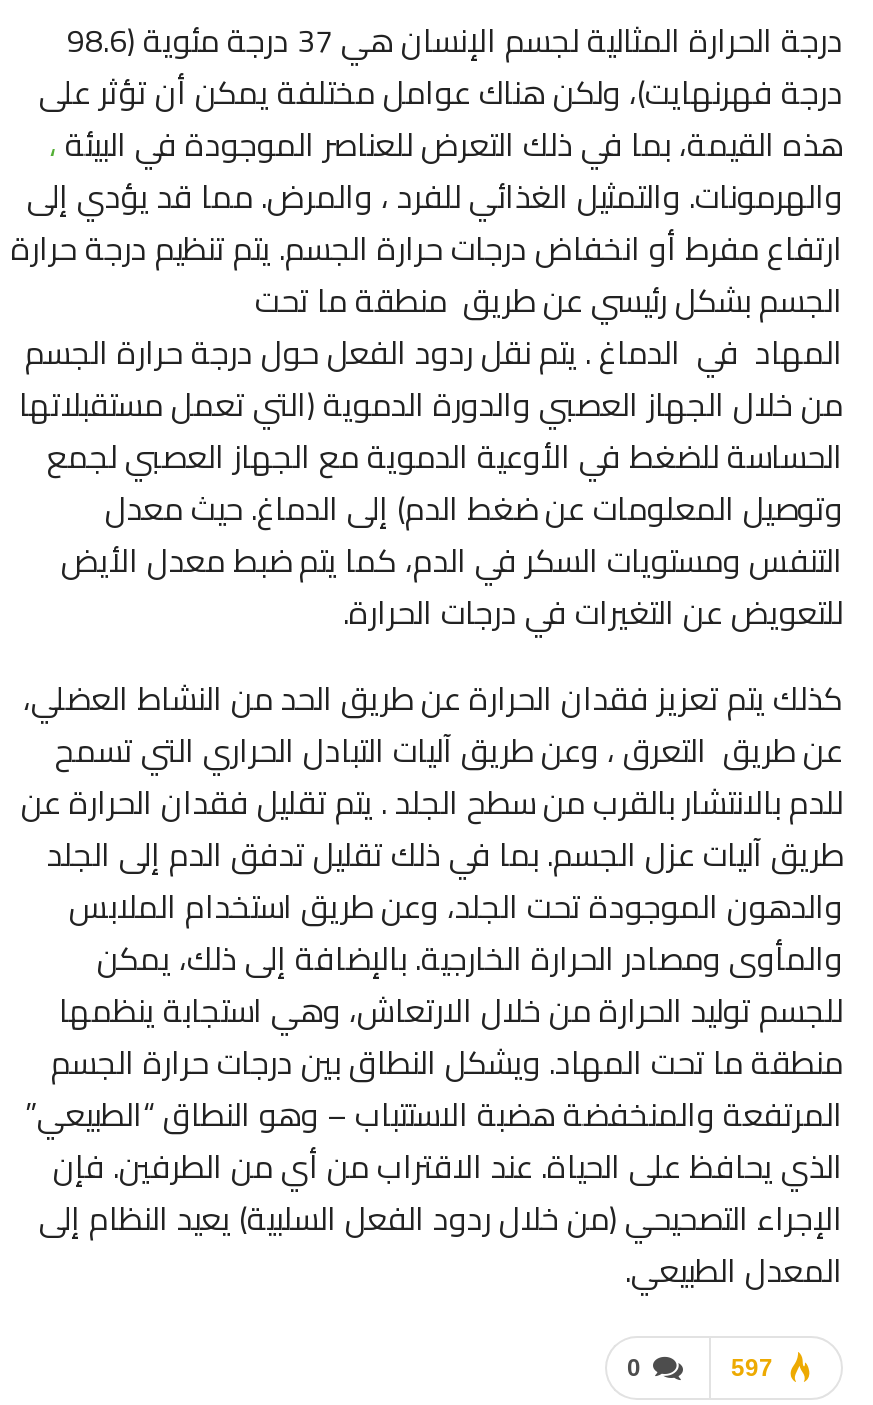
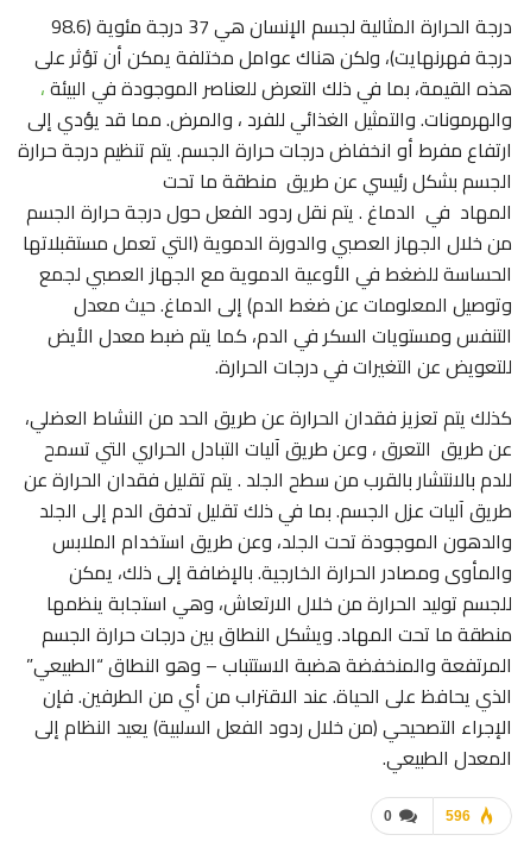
- 597
+ 596
